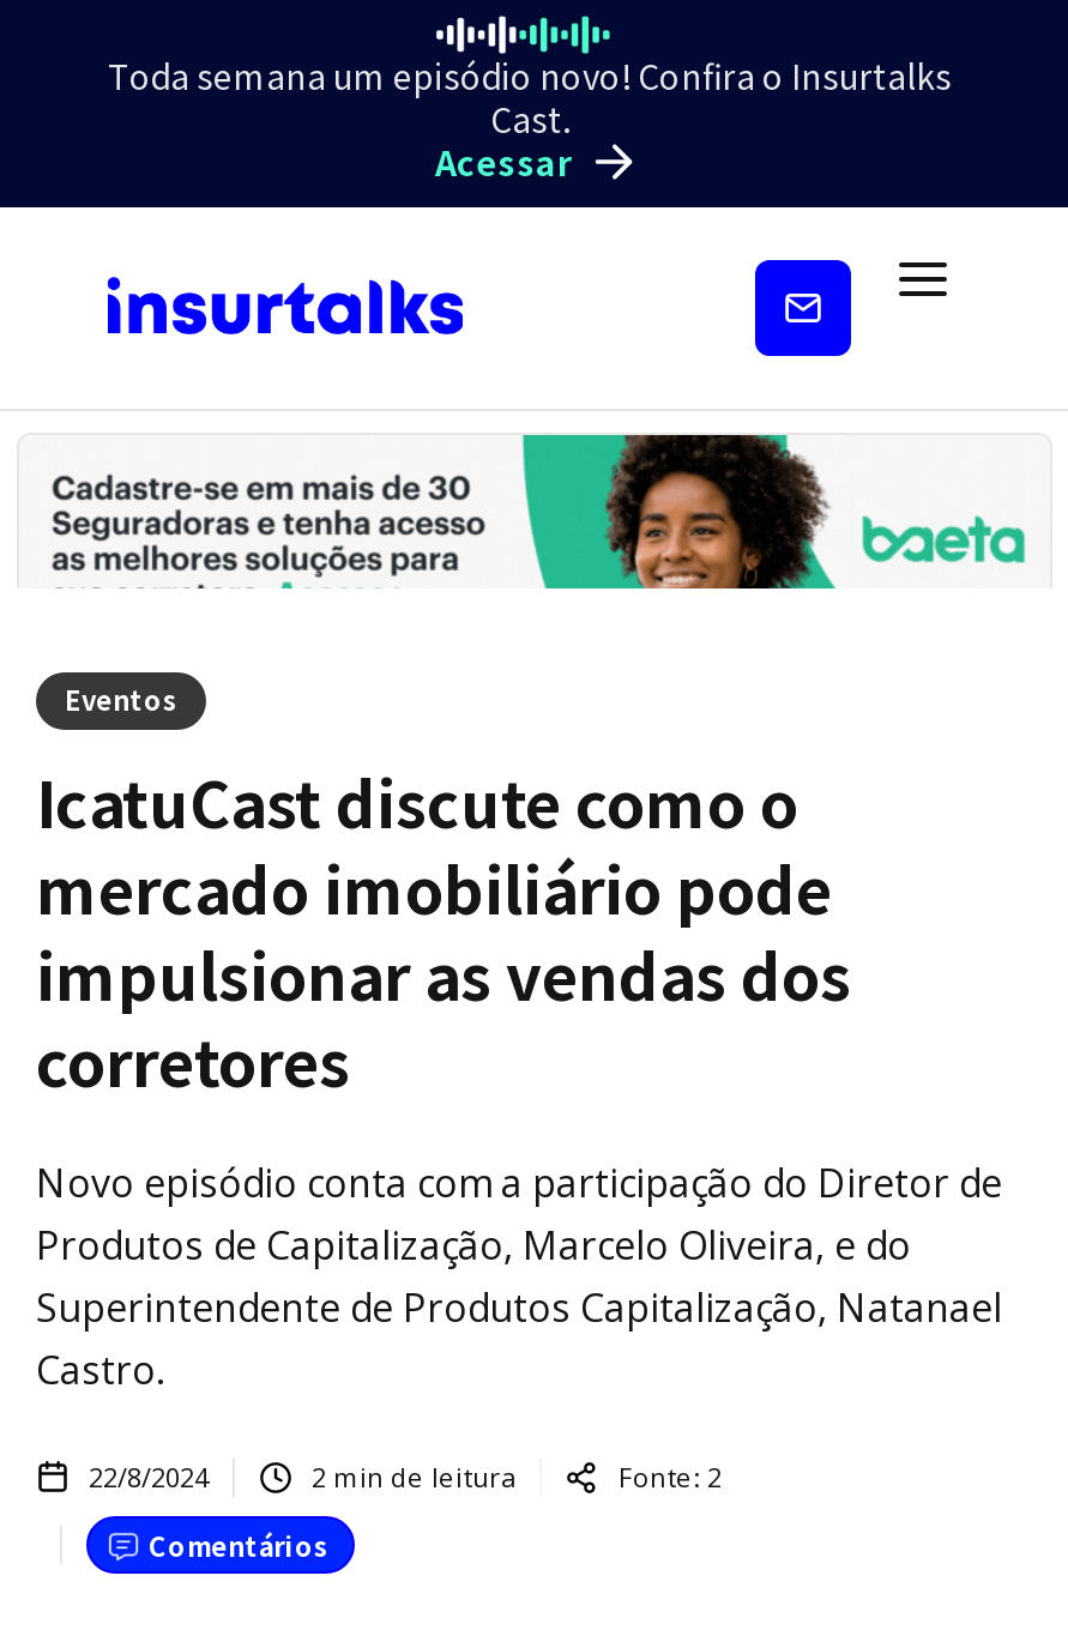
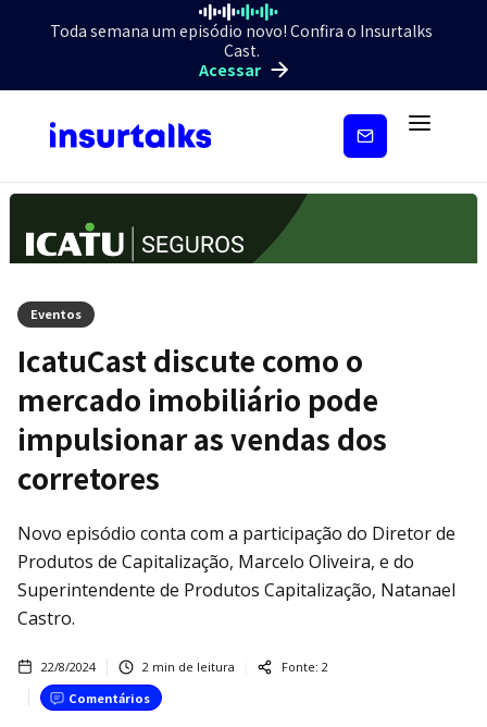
- [image]
+ [image]
